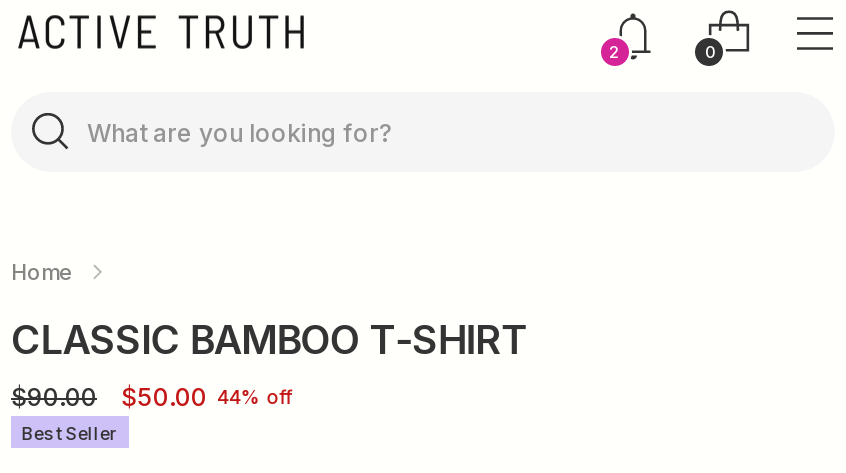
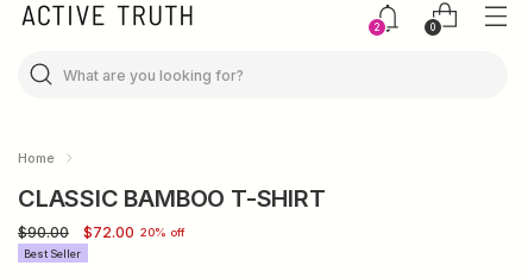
- $50.00 44% off
+ $72.00 20% off
